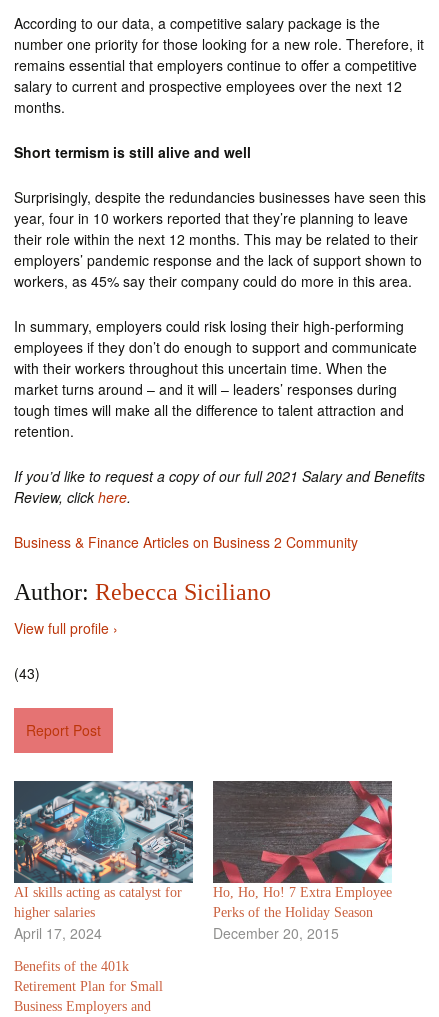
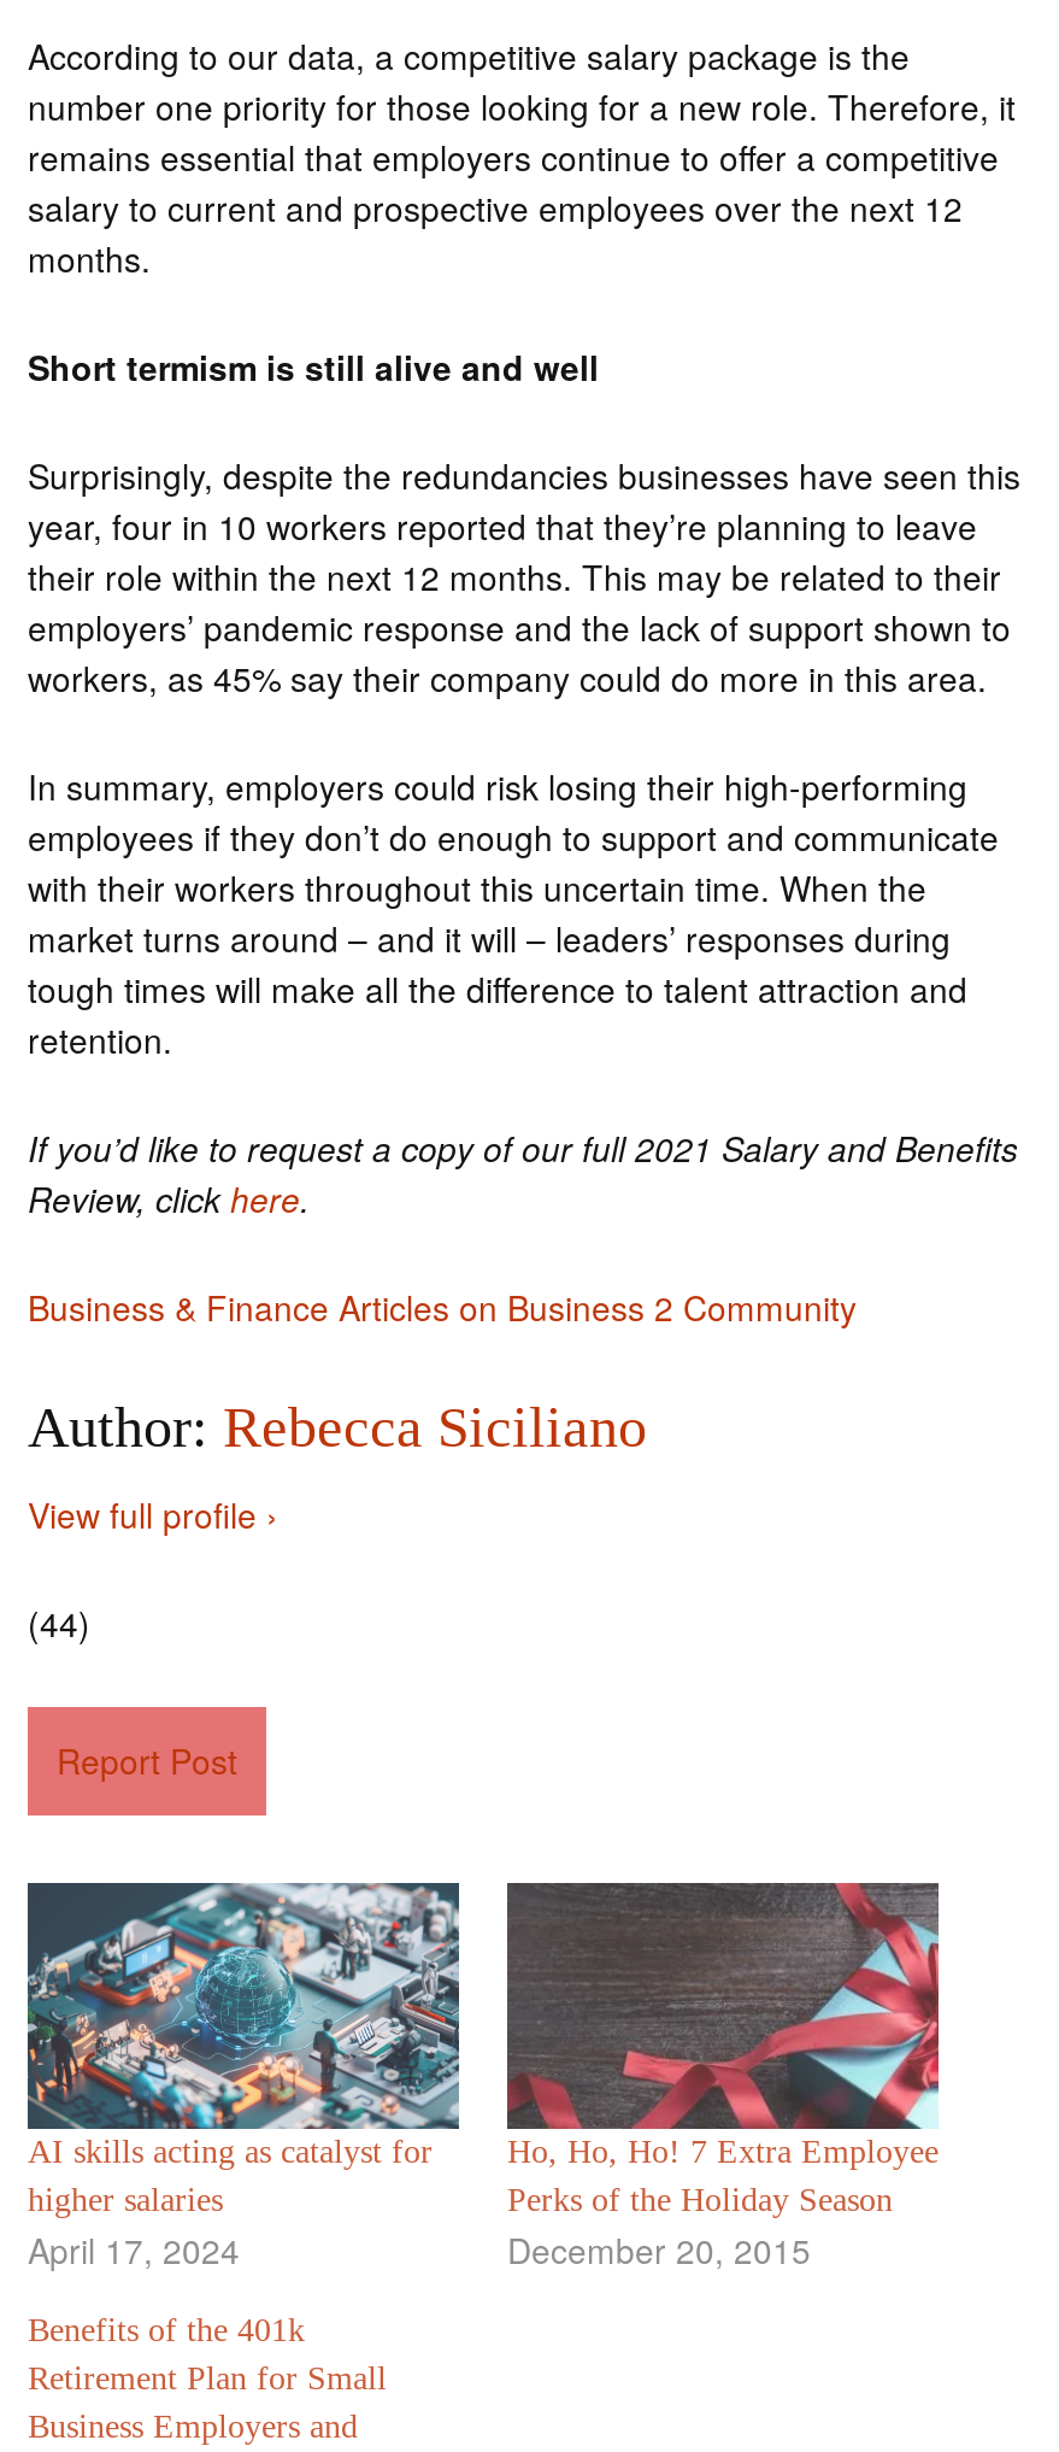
- (43)
+ (44)
